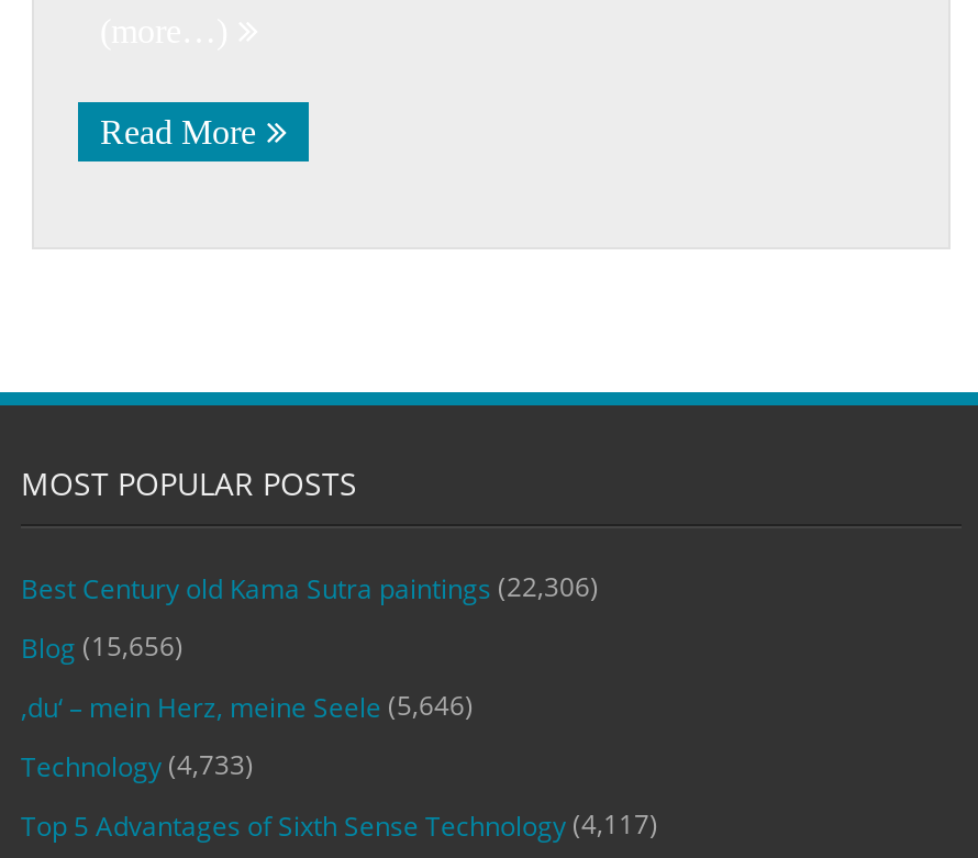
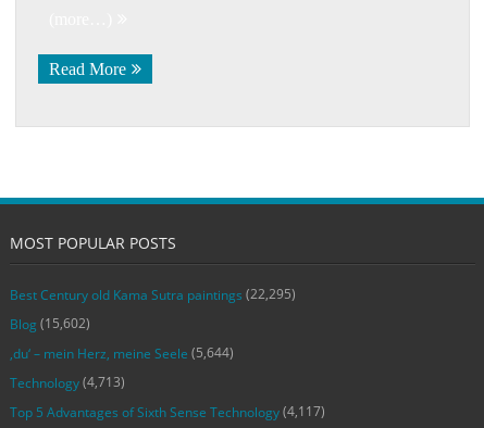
- Best Century old Kama Sutra paintings (22,306)
+ Best Century old Kama Sutra paintings (22,295)

- Blog (15,656)
+ Blog (15,602)

- ‚du‘ – mein Herz, meine Seele (5,646)
+ ‚du‘ – mein Herz, meine Seele (5,644)

- Technology (4,733)
+ Technology (4,713)
